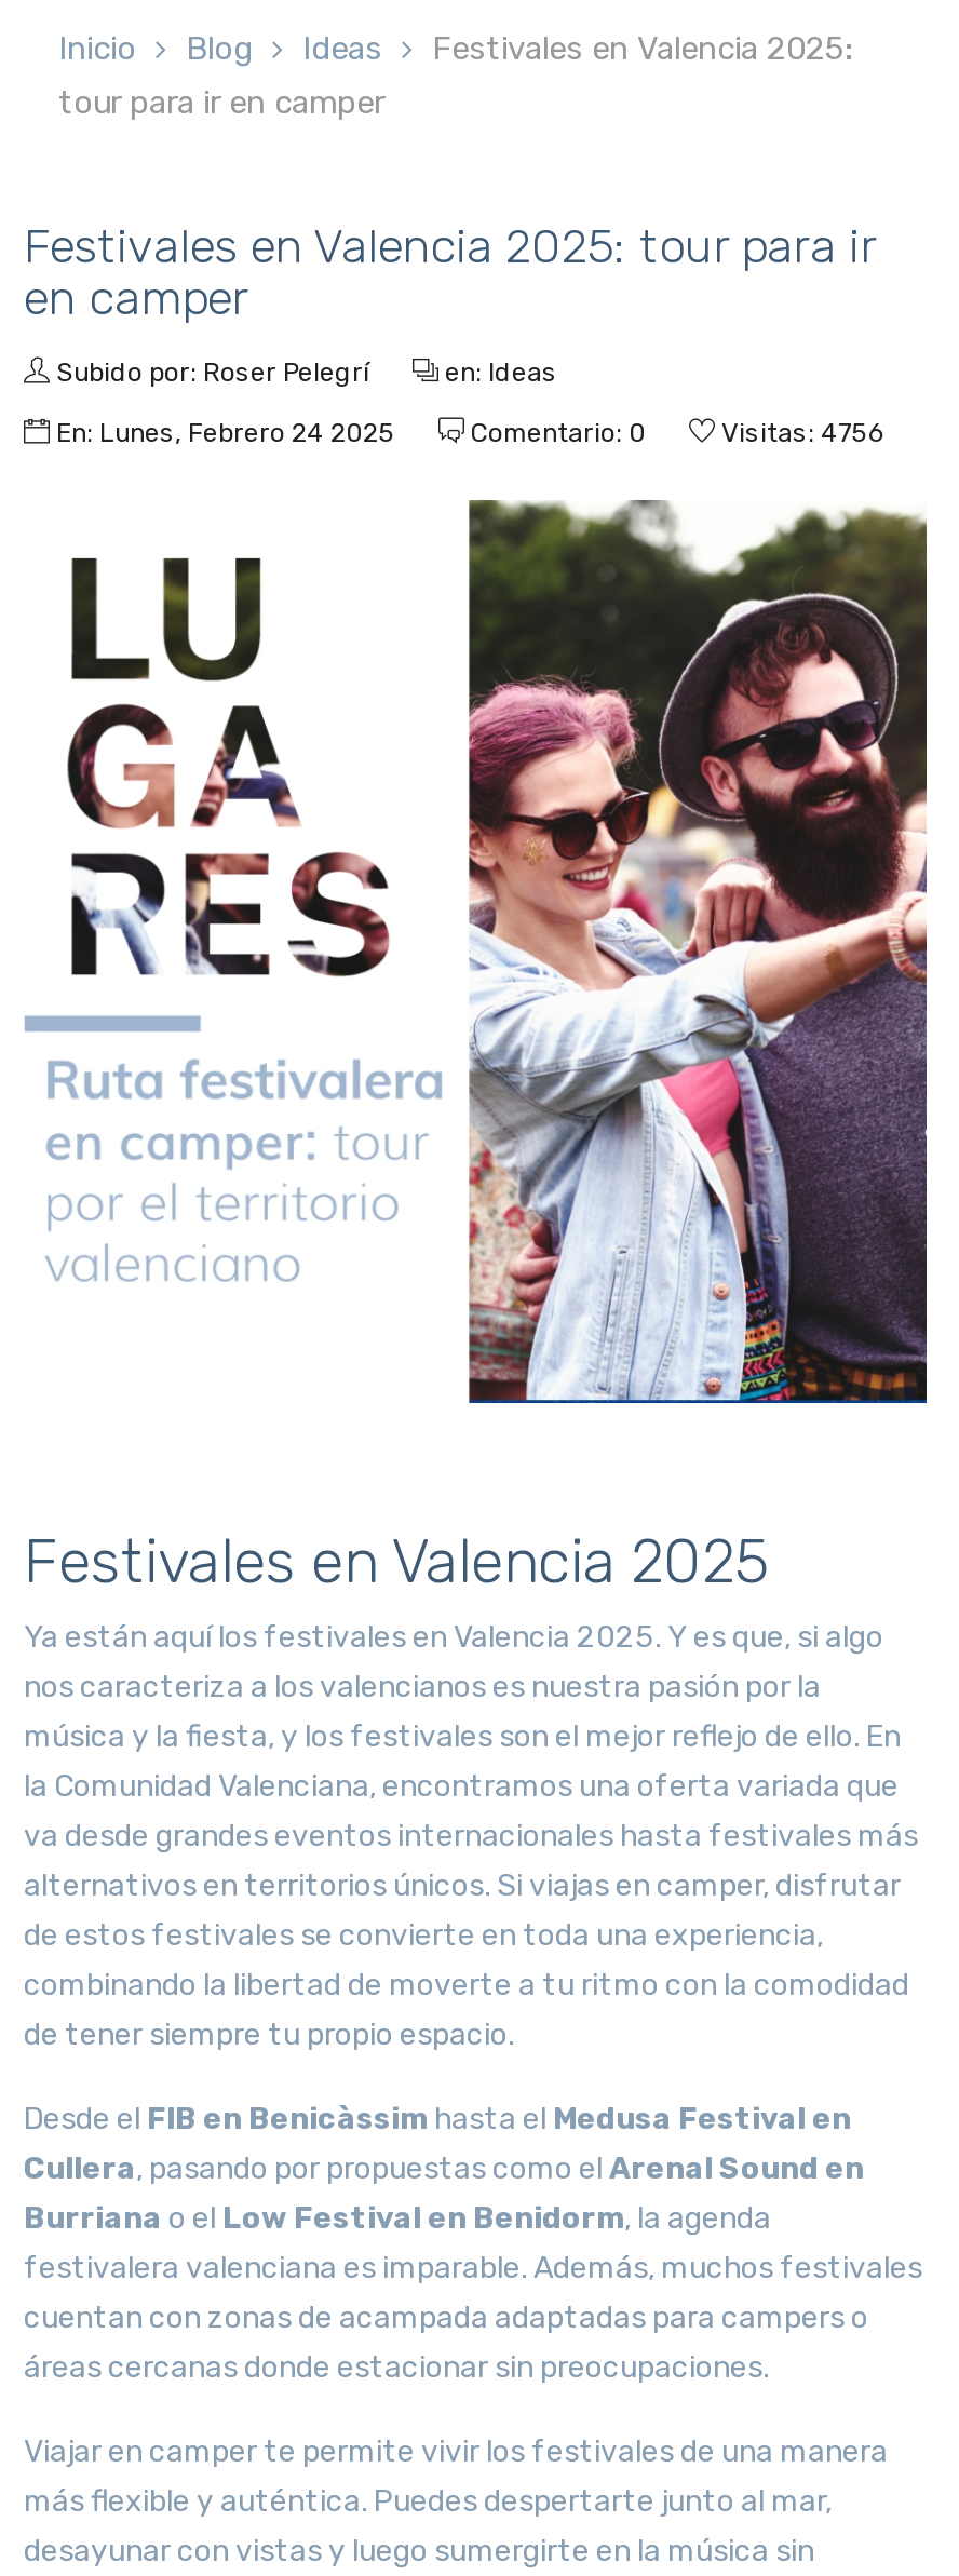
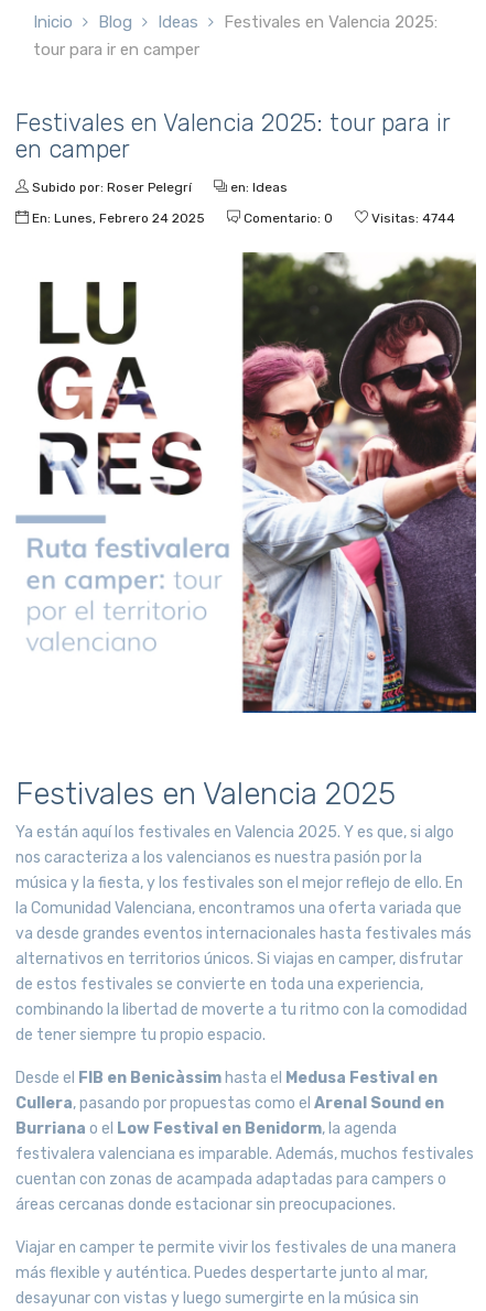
- Visitas: 4756
+ Visitas: 4744
